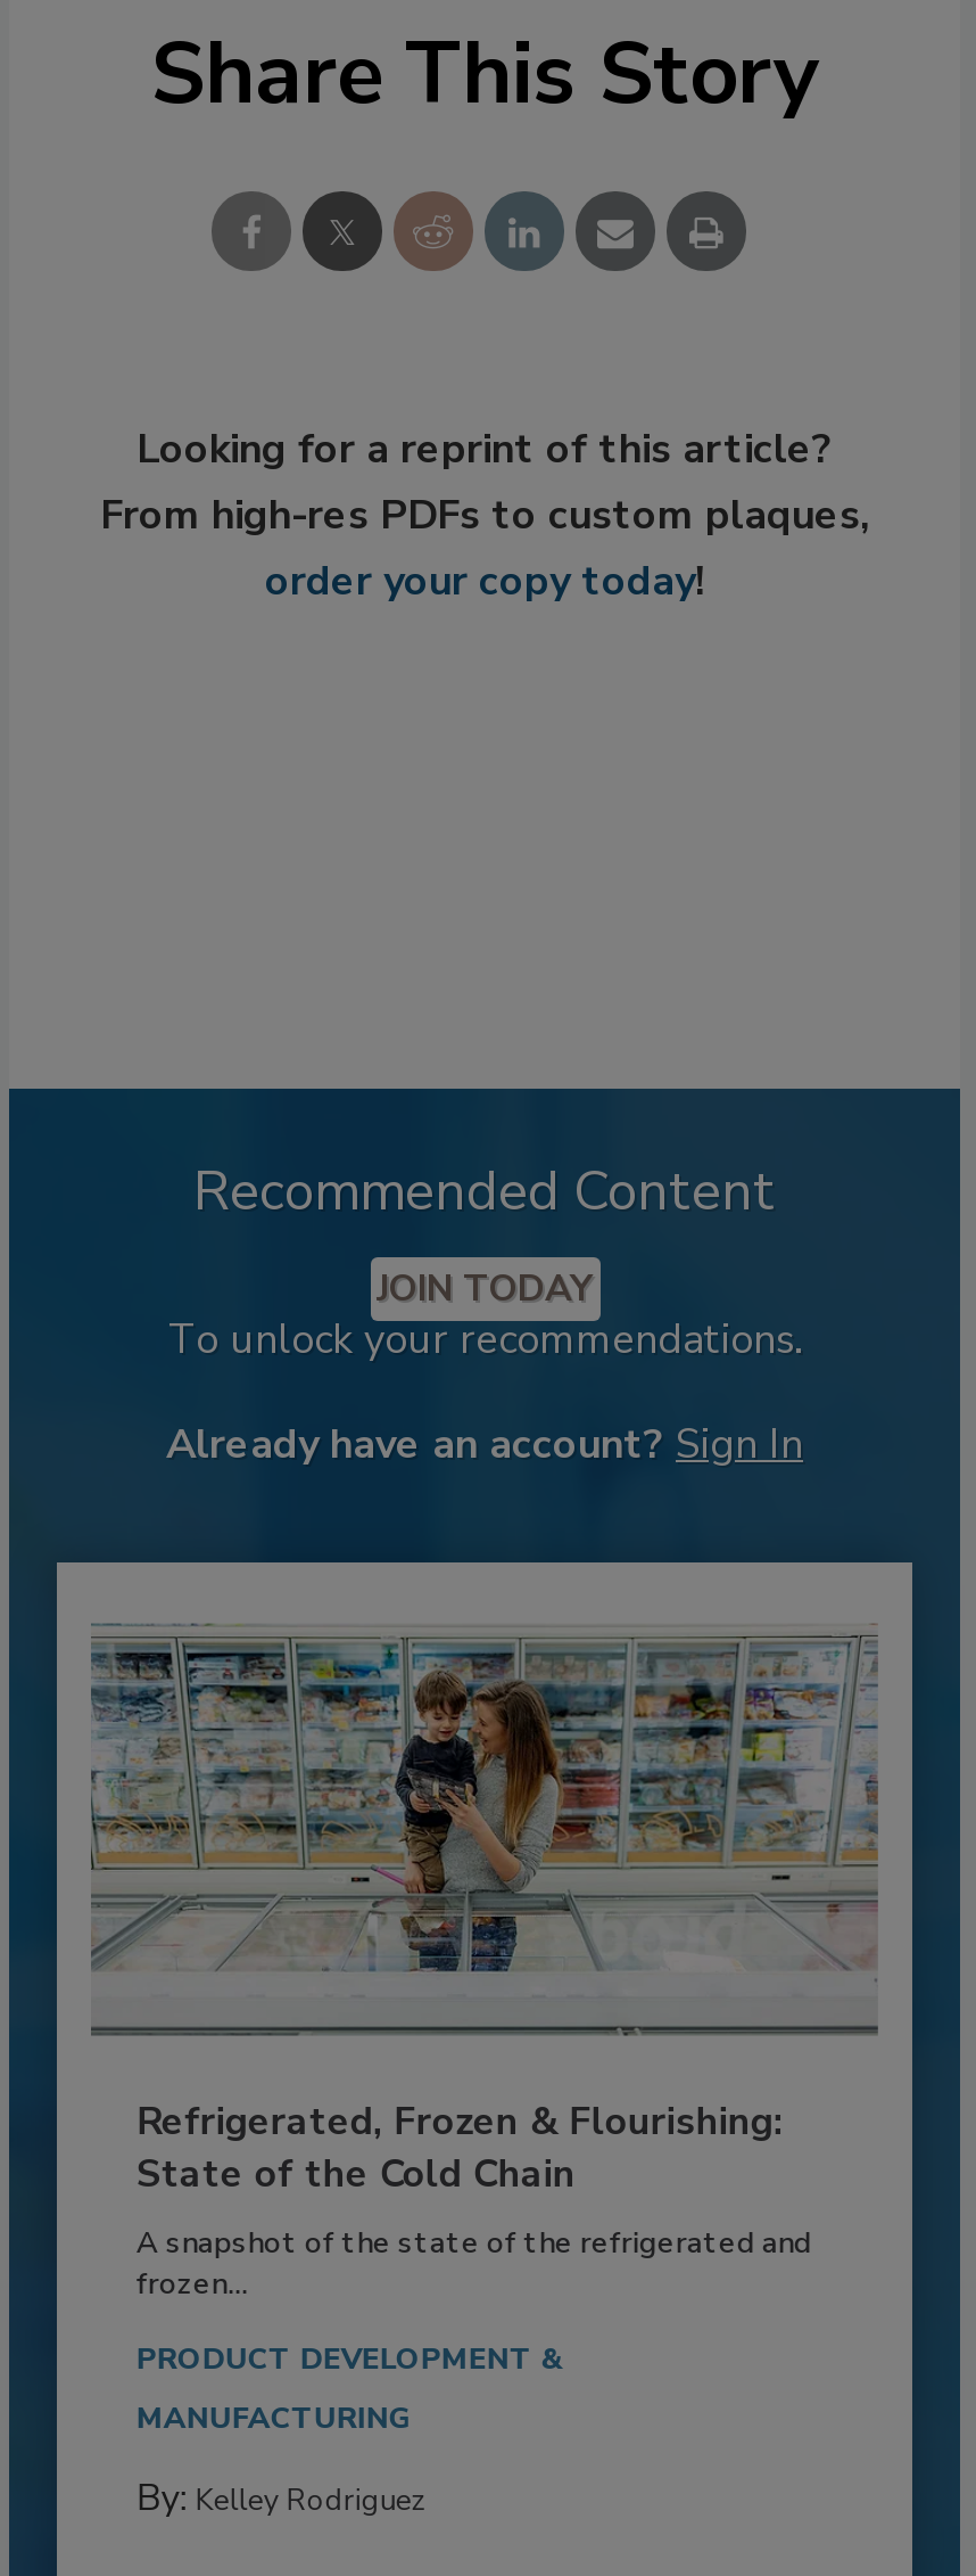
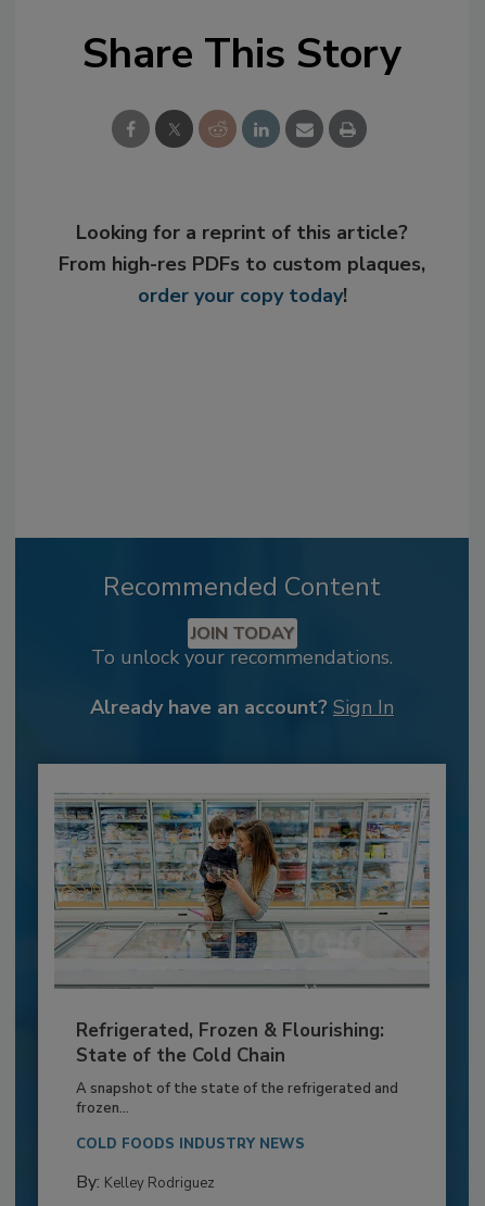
- PRODUCT DEVELOPMENT &
- MANUFACTURING
+ COLD FOODS INDUSTRY NEWS
